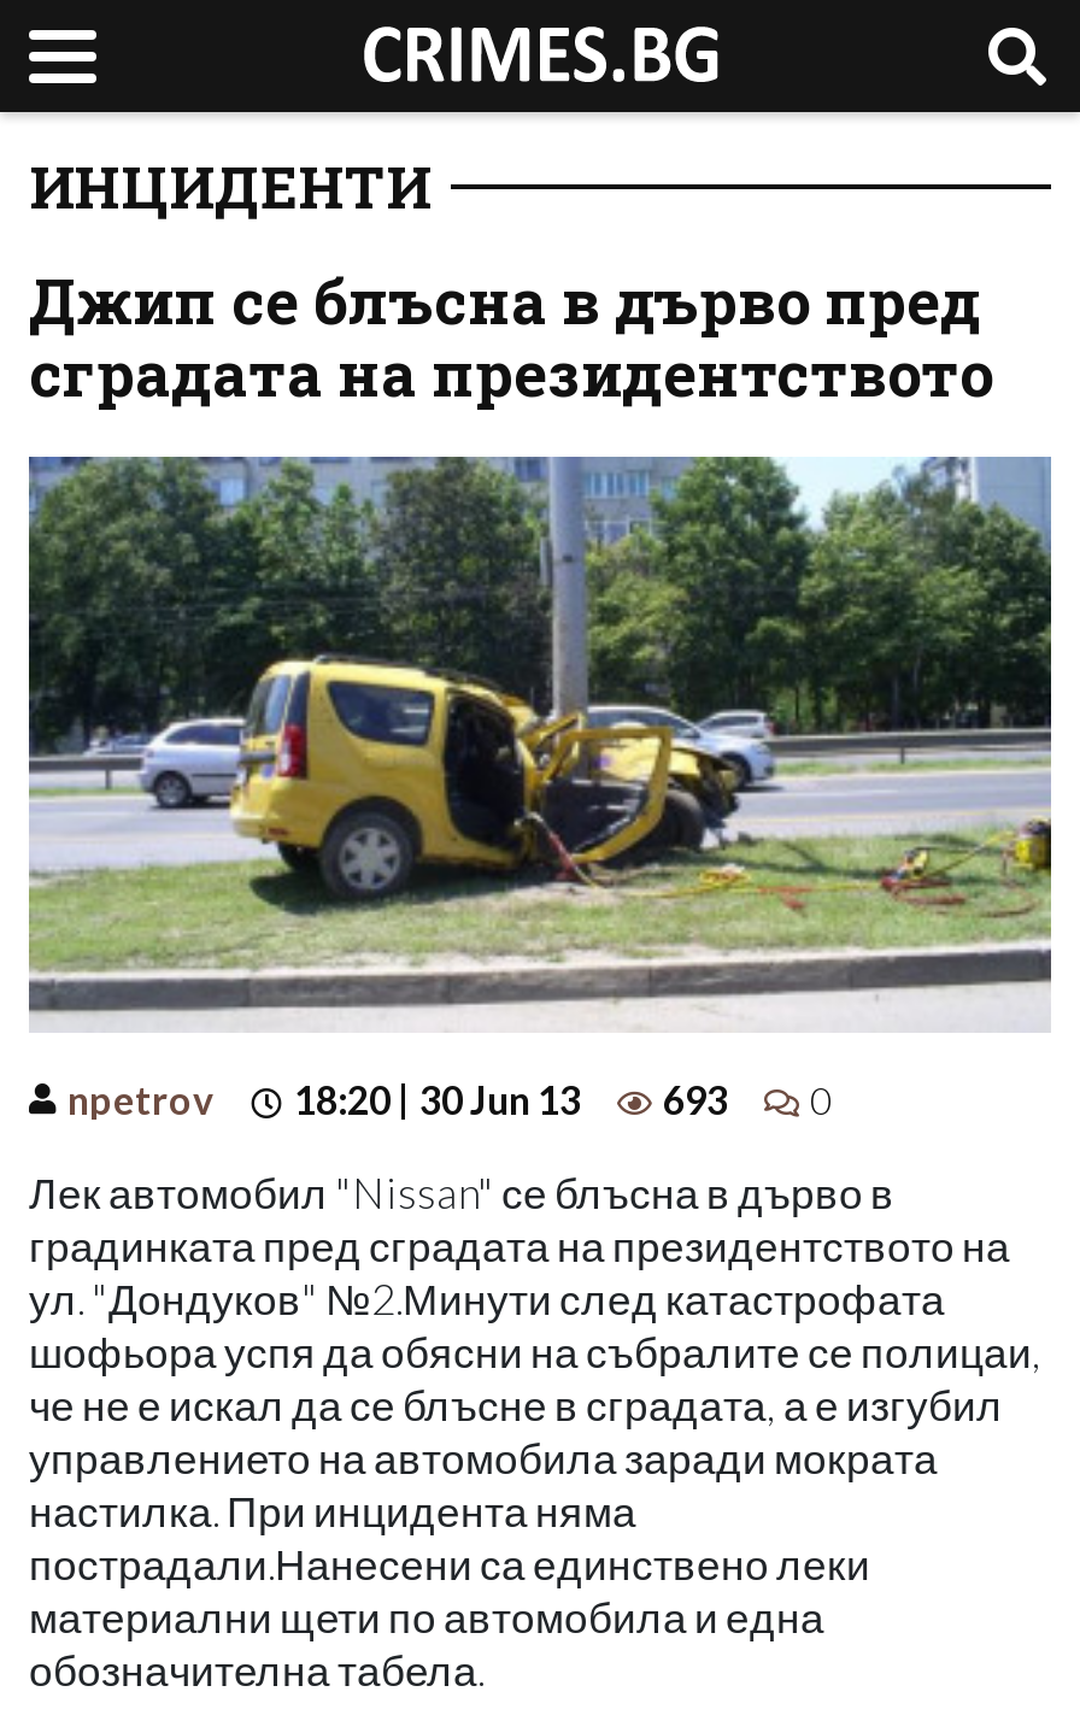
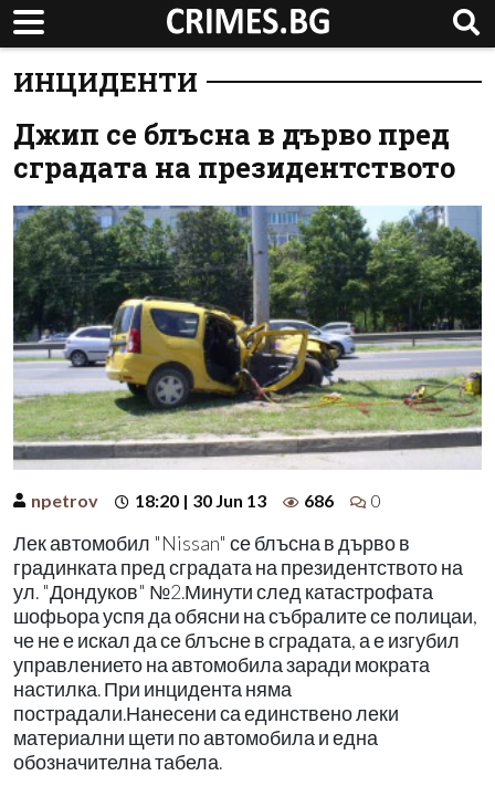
- 693
+ 686
